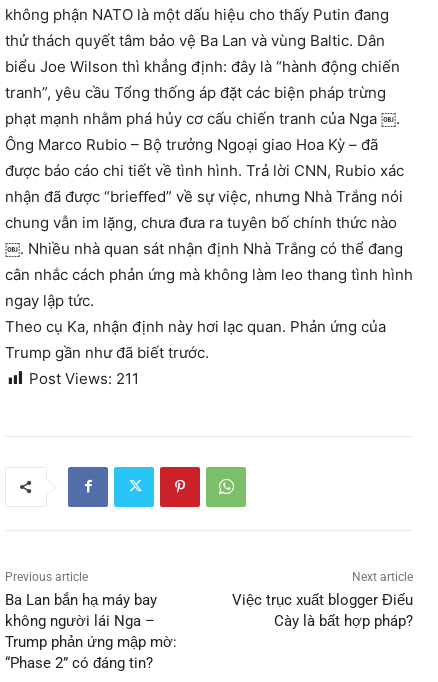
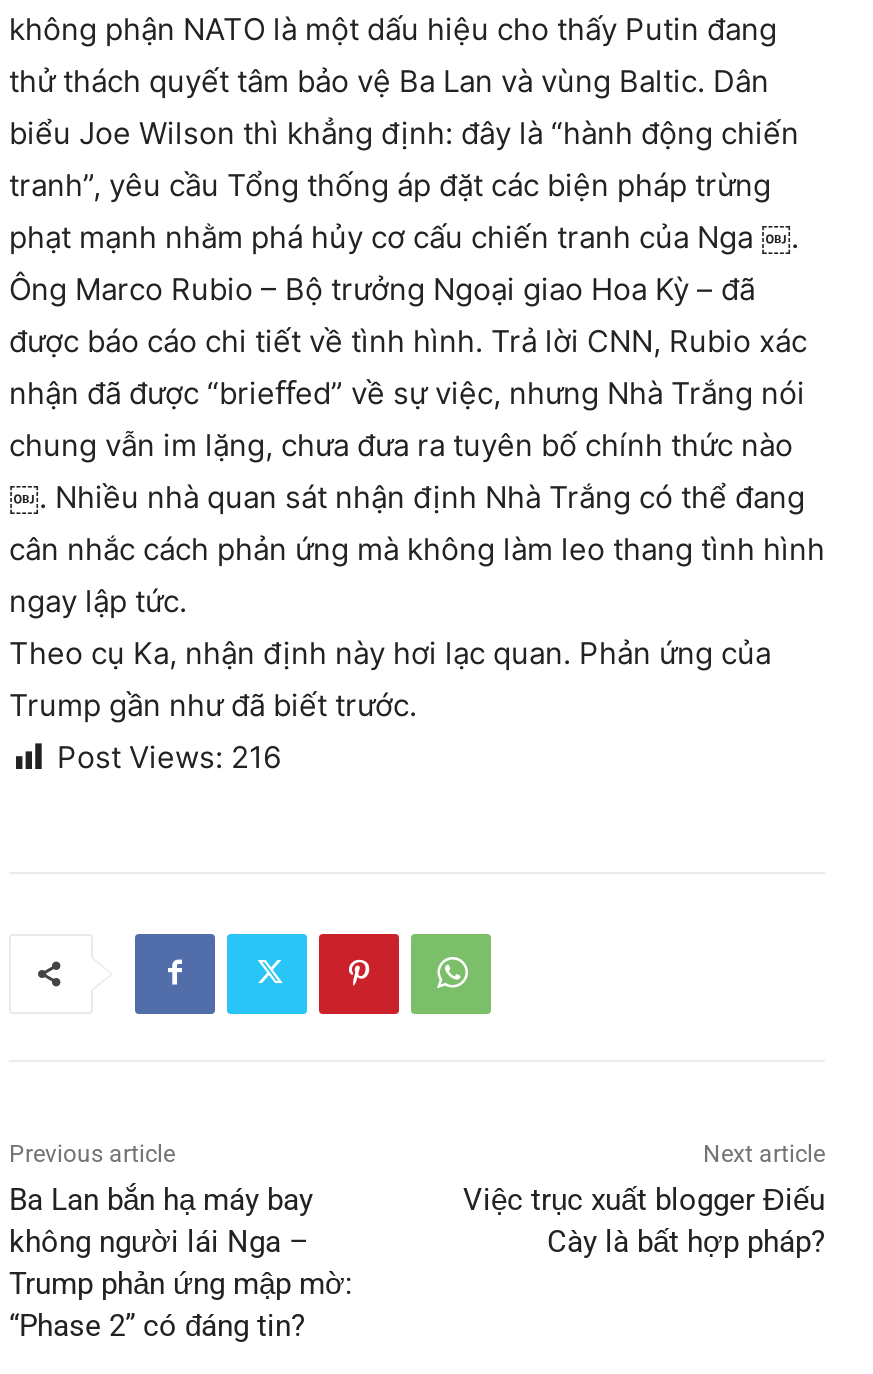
- Post Views: 211
+ Post Views: 216
